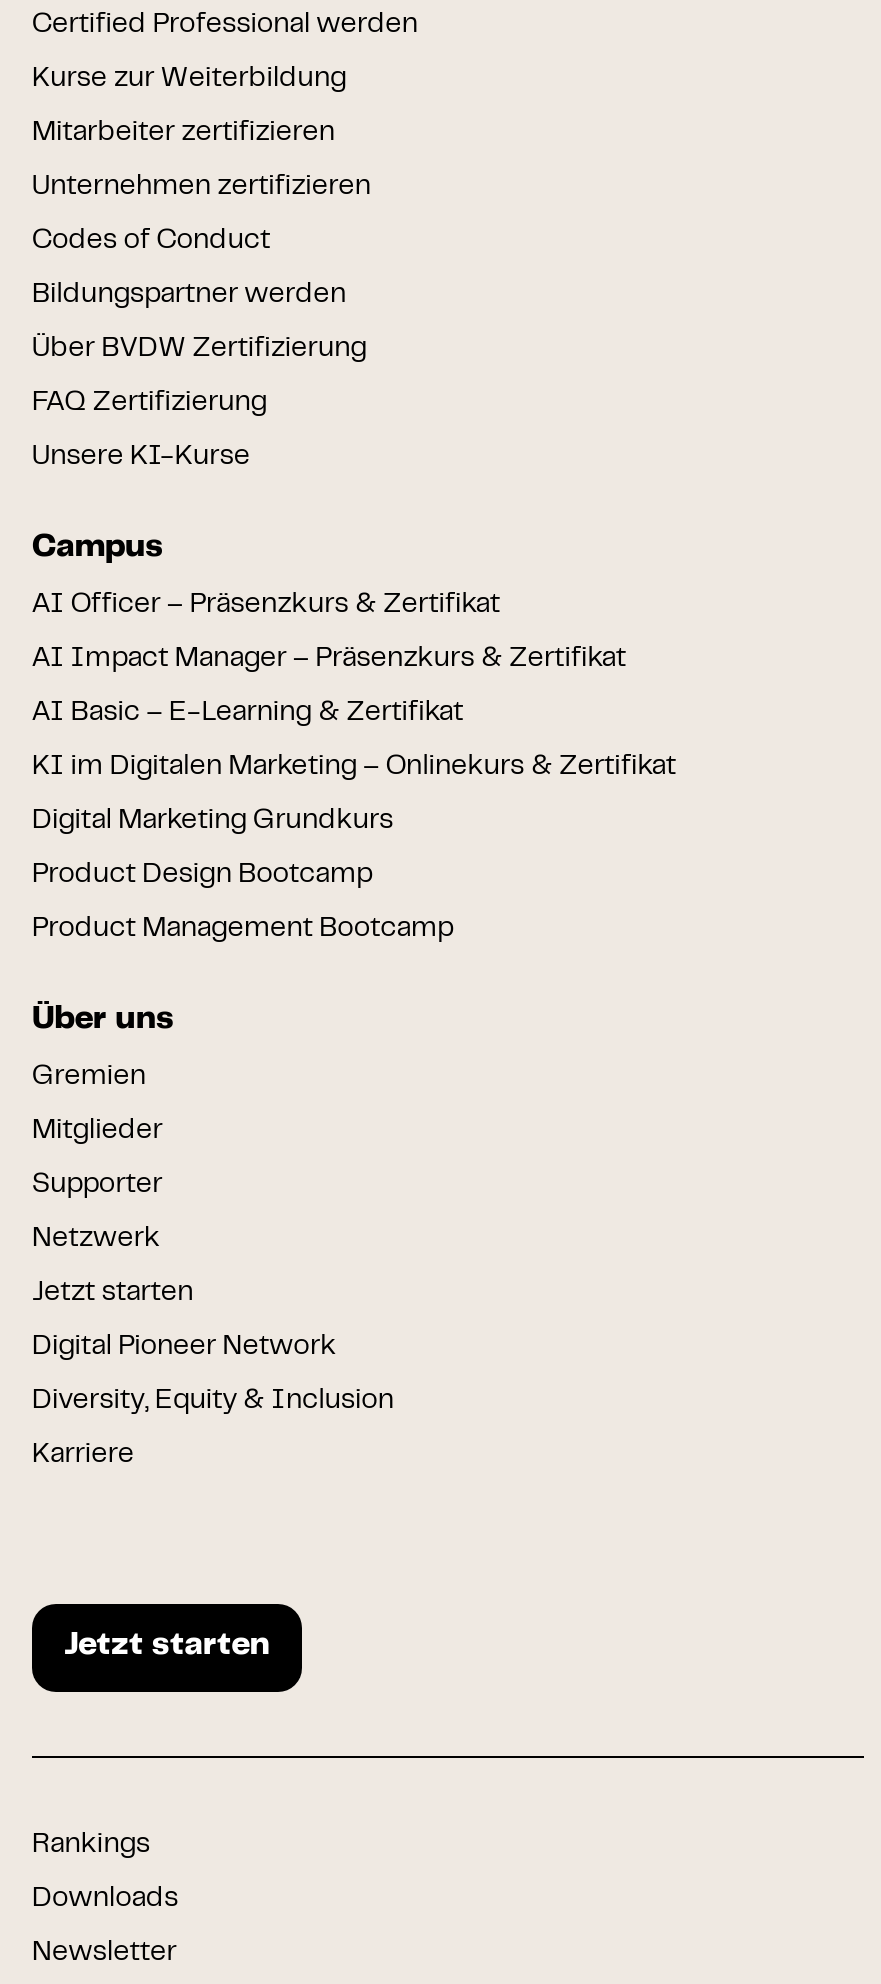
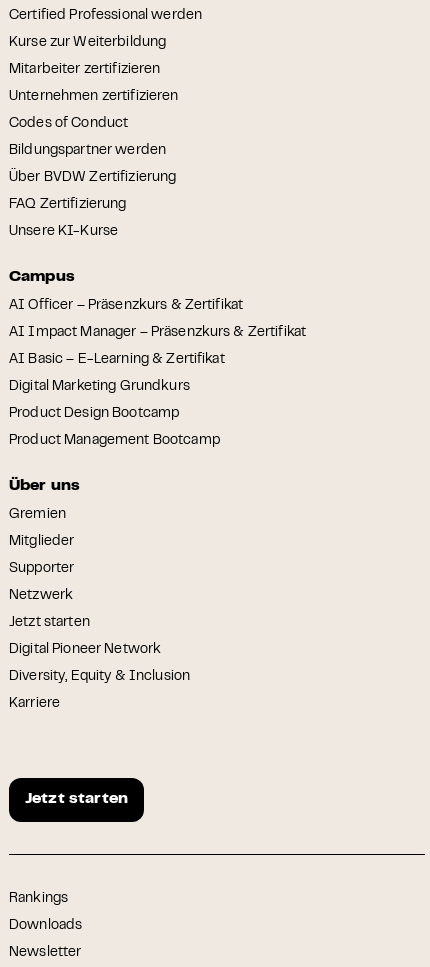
- KI im Digitalen Marketing – Onlinekurs & Zertifikat
